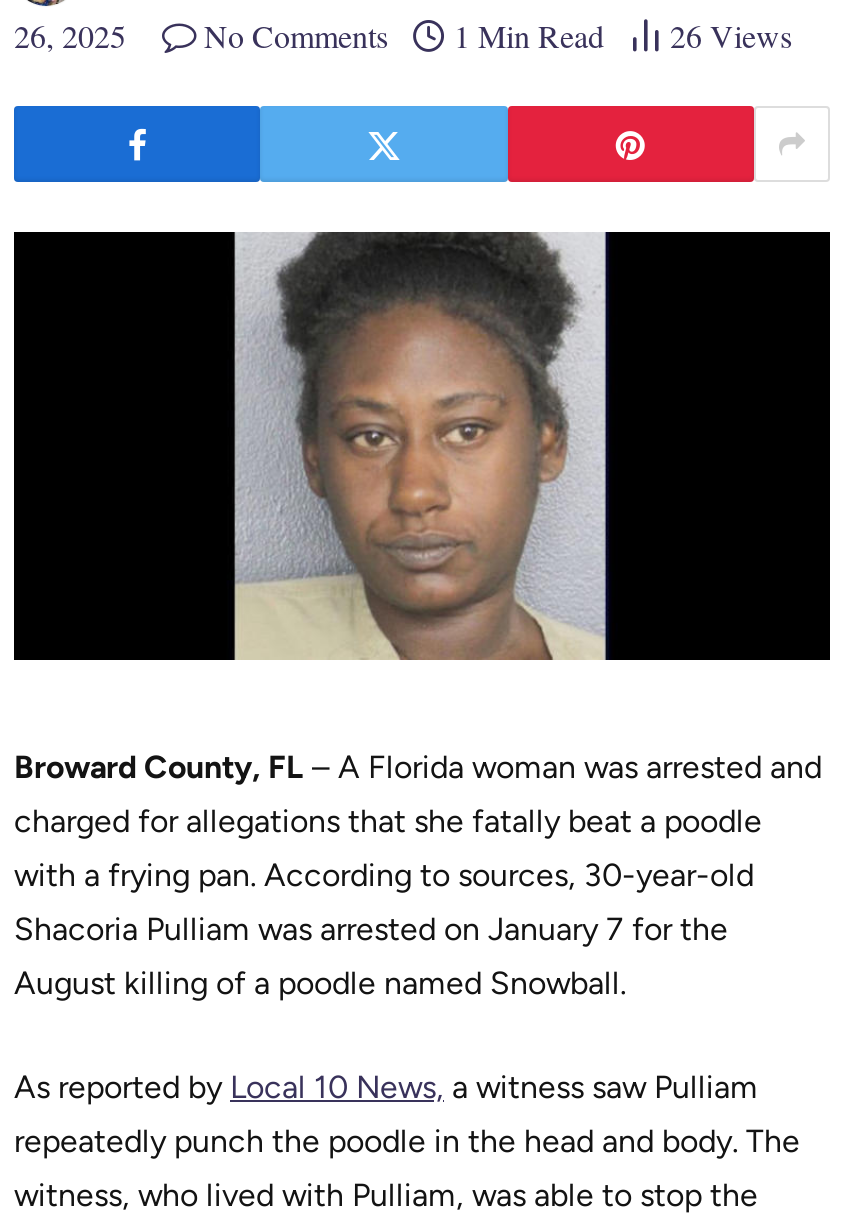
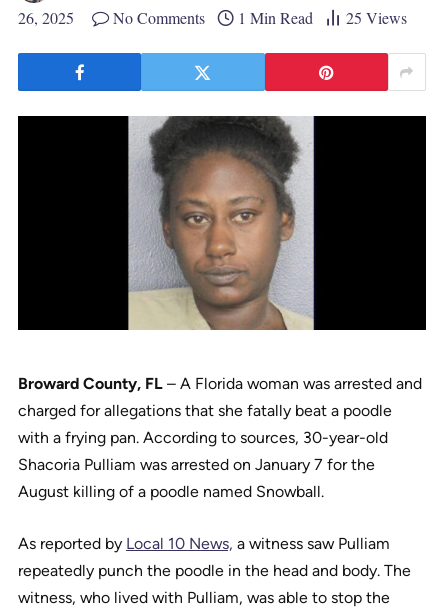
- 26, 2025 No Comments 1 Min Read 26 Views
+ 26, 2025 No Comments 1 Min Read 25 Views
